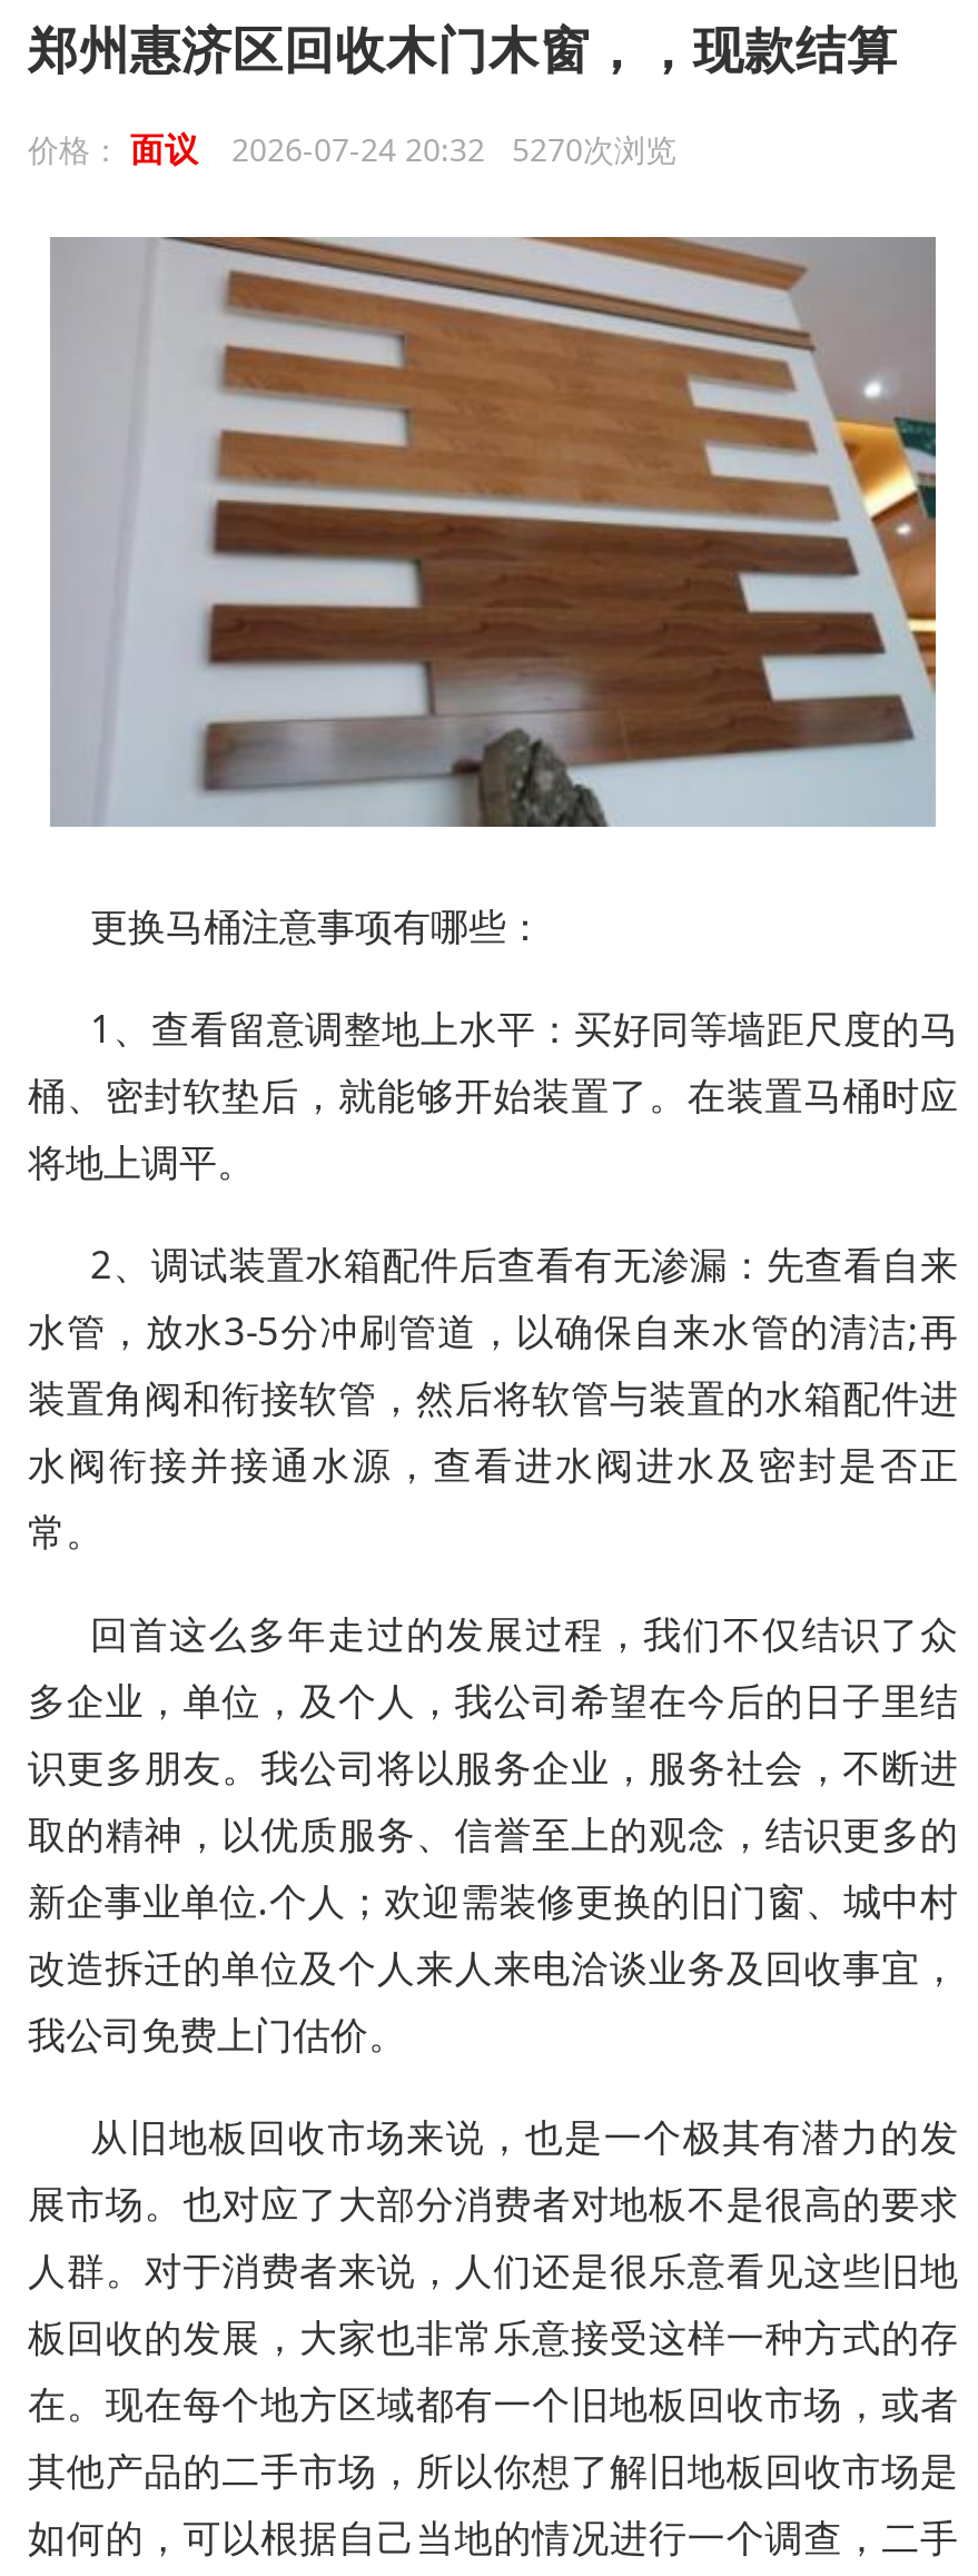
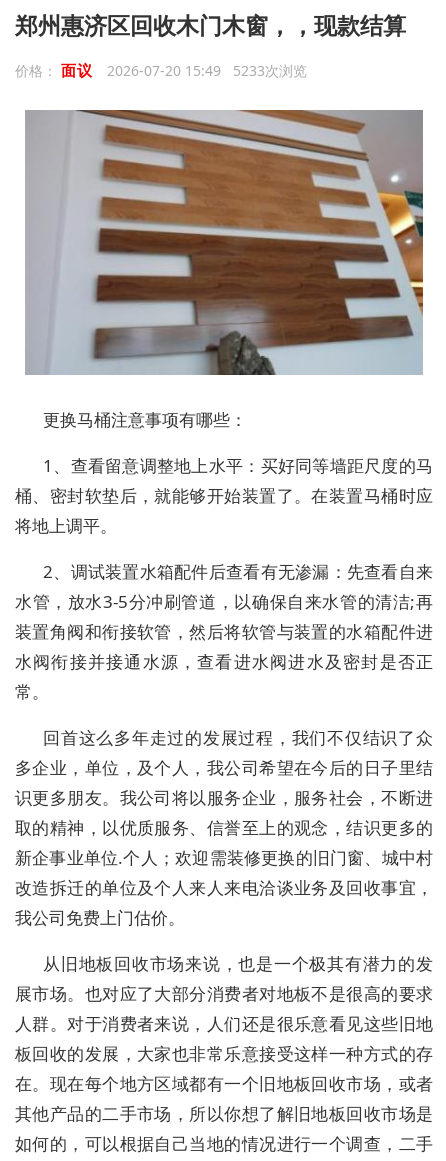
- 价格：面议 2026-07-24 20:32 5270次浏览
+ 价格：面议 2026-07-20 15:49 5233次浏览
